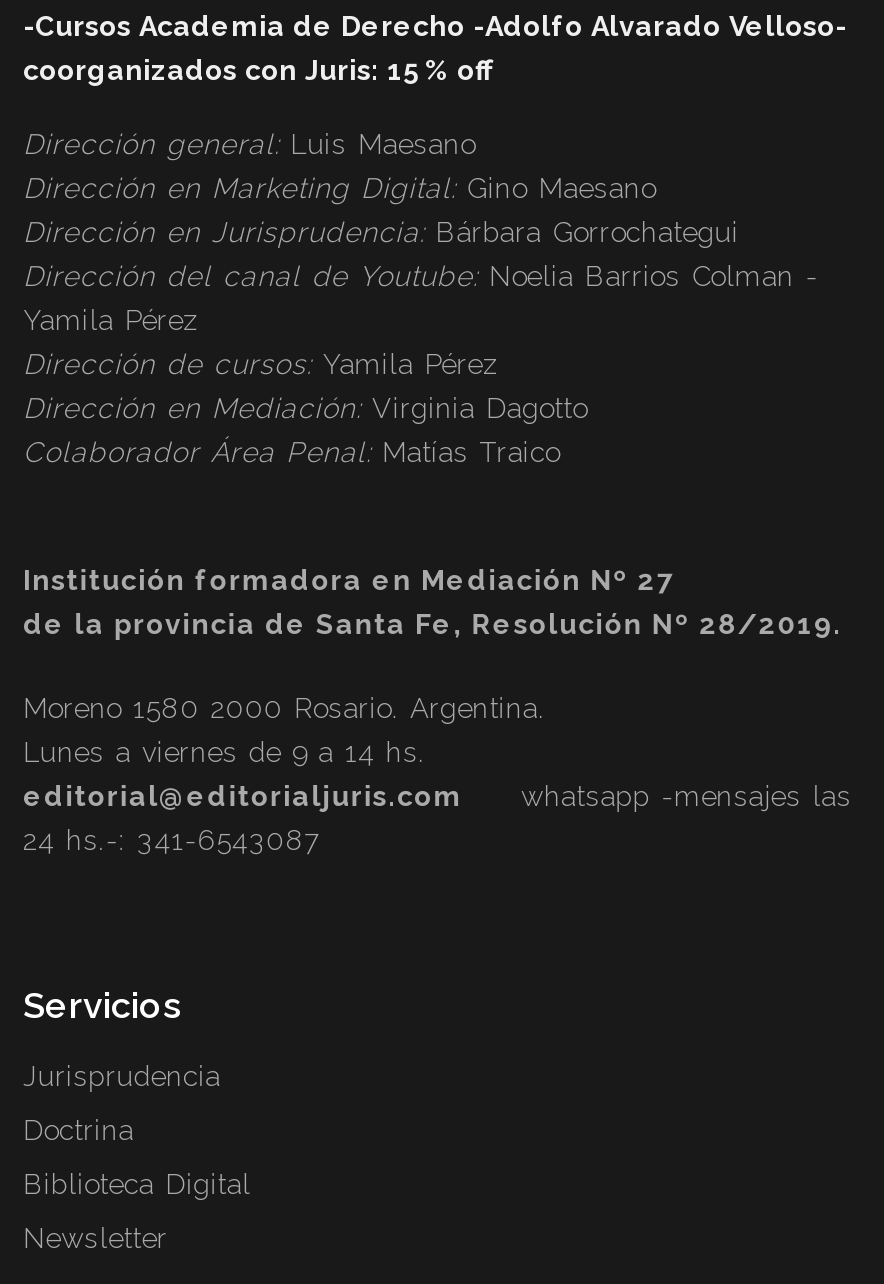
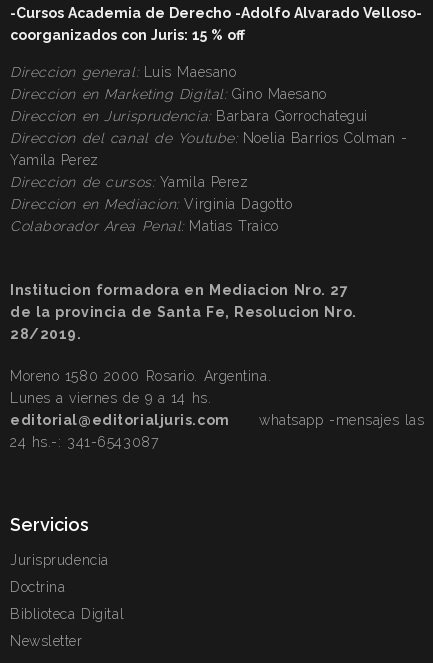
- Dirección general: Luis Maesano
- Dirección en Marketing Digital: Gino Maesano
- Dirección en Jurisprudencia: Bárbara Gorrochategui
- Dirección del canal de Youtube: Noelia Barrios Colman -
- Yamila Pérez
- Dirección de cursos: Yamila Pérez
- Dirección en Mediación: Virginia Dagotto
- Colaborador Área Penal: Matías Traico
+ Direccion general: Luis Maesano
+ Direccion en Marketing Digital: Gino Maesano
+ Direccion en Jurisprudencia: Barbara Gorrochategui
+ Direccion del canal de Youtube: Noelia Barrios Colman -
+ Yamila Perez
+ Direccion de cursos: Yamila Perez
+ Direccion en Mediacion: Virginia Dagotto
+ Colaborador Area Penal: Matias Traico

- Institución formadora en Mediación Nº 27
- de la provincia de Santa Fe, Resolución Nº 28/2019.
+ Institucion formadora en Mediacion Nro. 27
+ de la provincia de Santa Fe, Resolucion Nro.
+ 28/2019.
